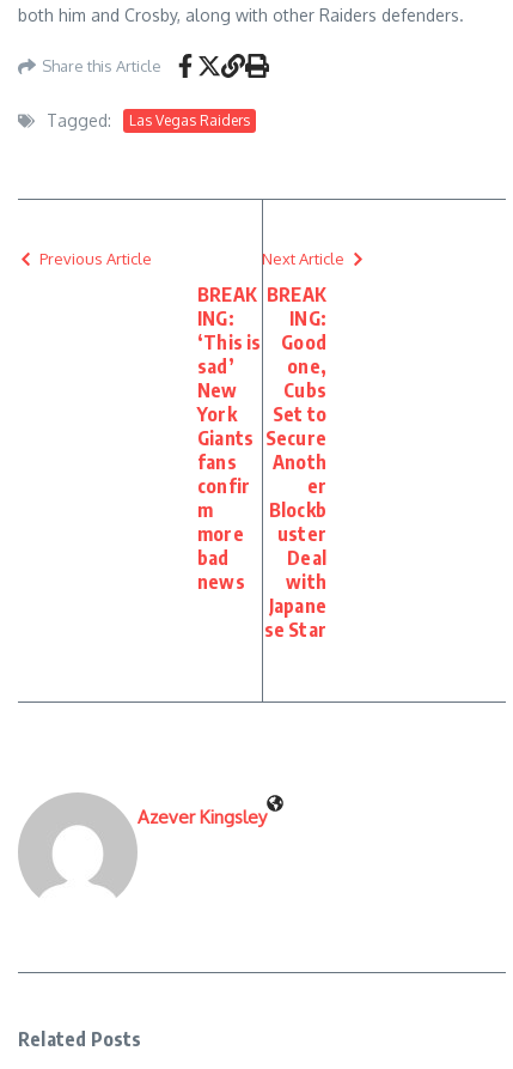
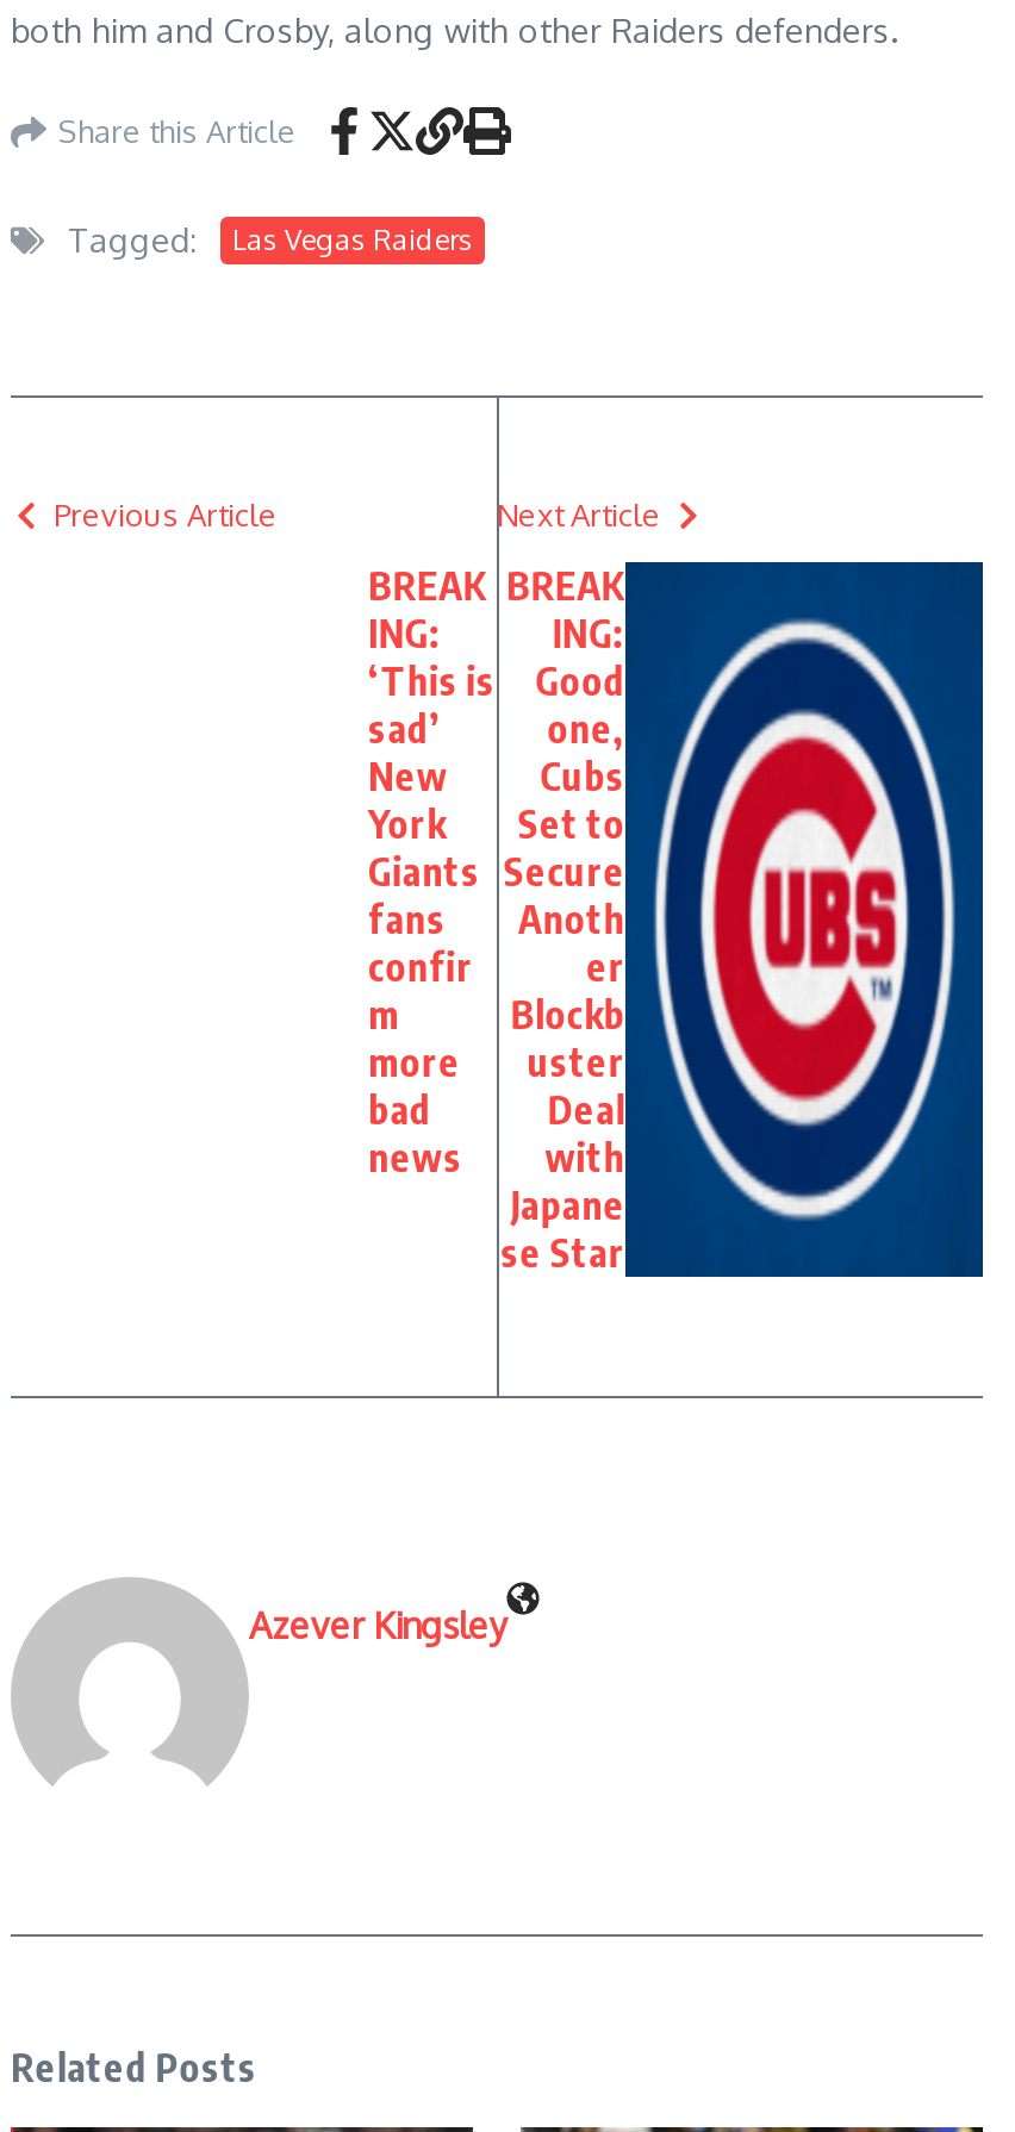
+ [image]
